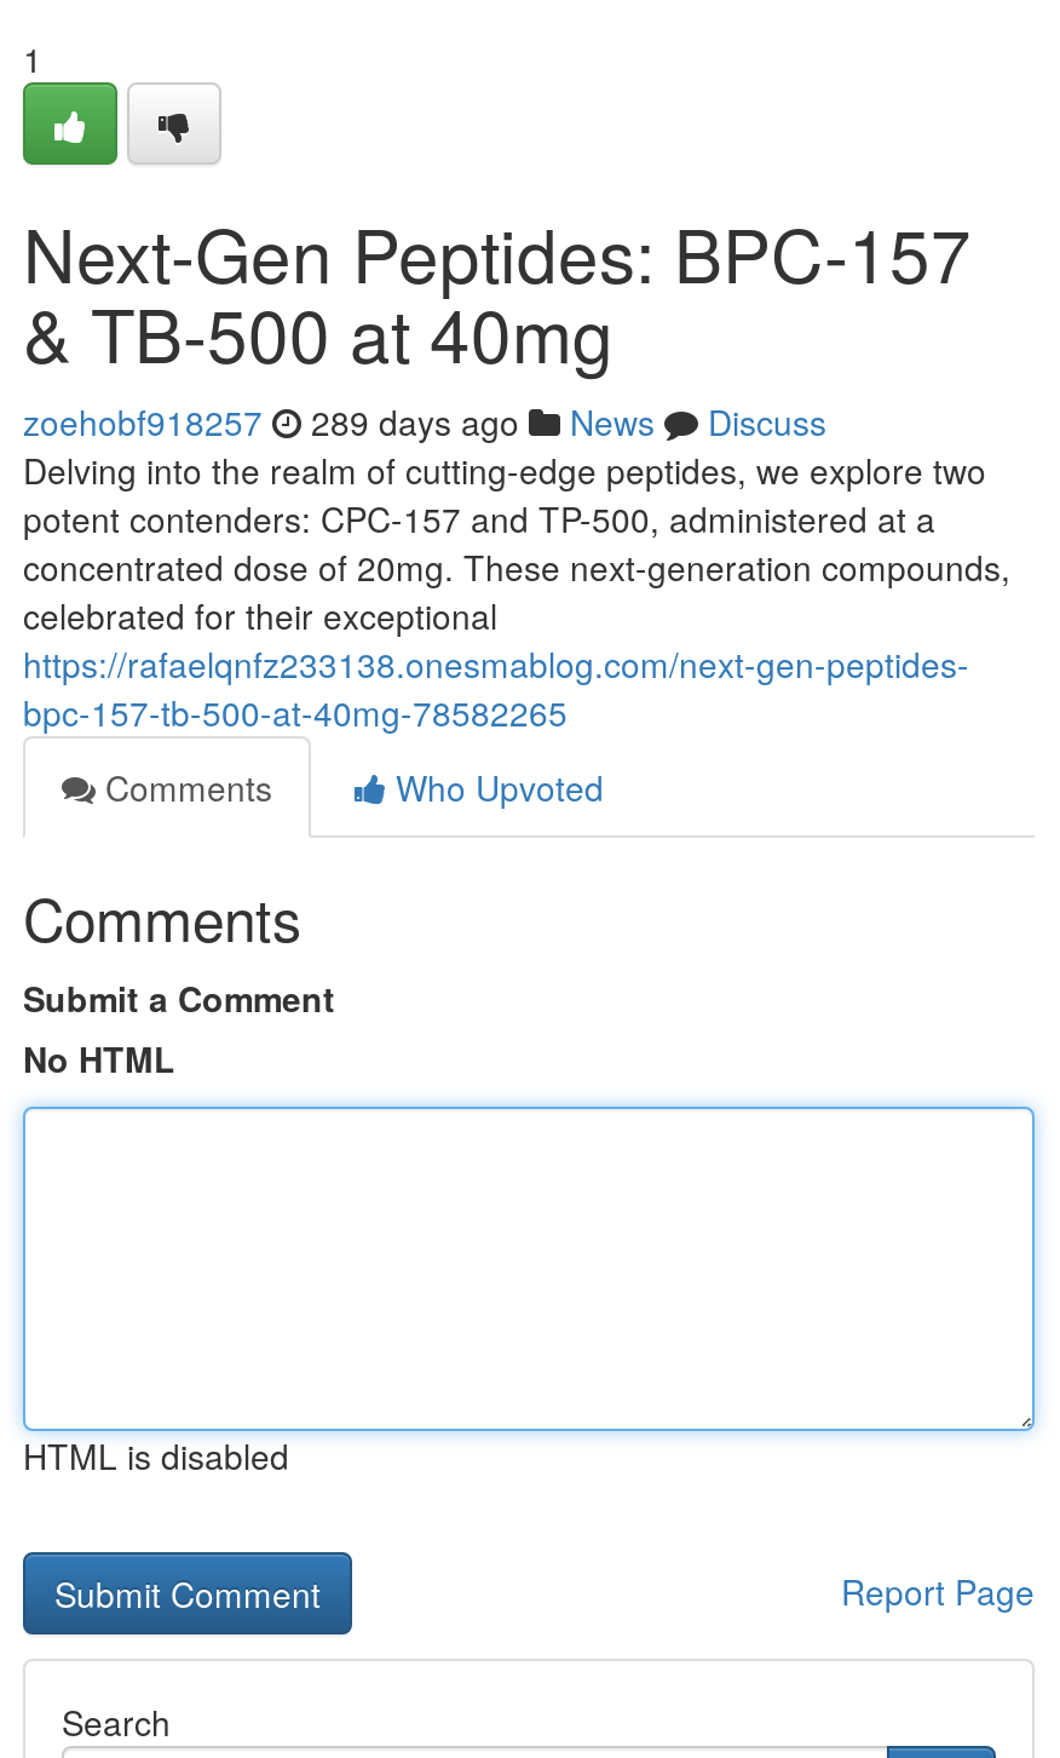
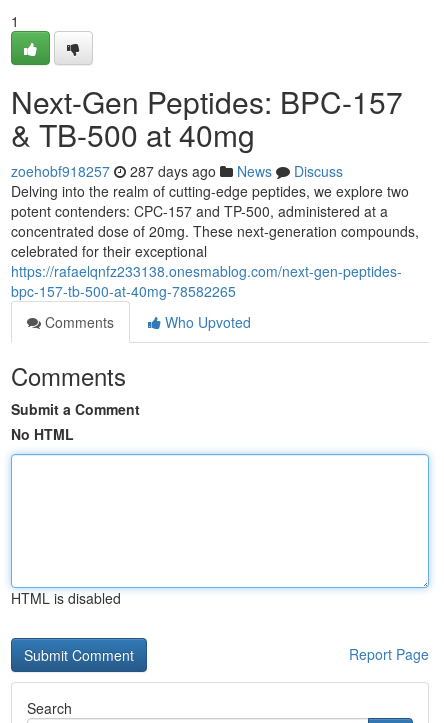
- zoehobf918257 289 days ago News Discuss
+ zoehobf918257 287 days ago News Discuss
